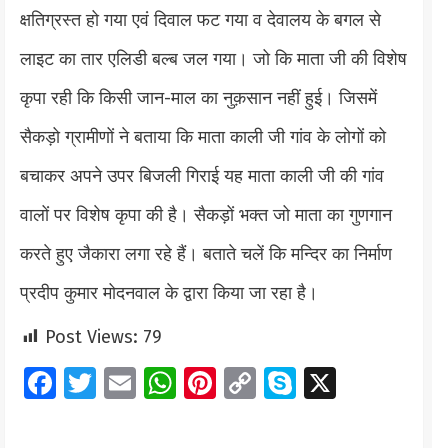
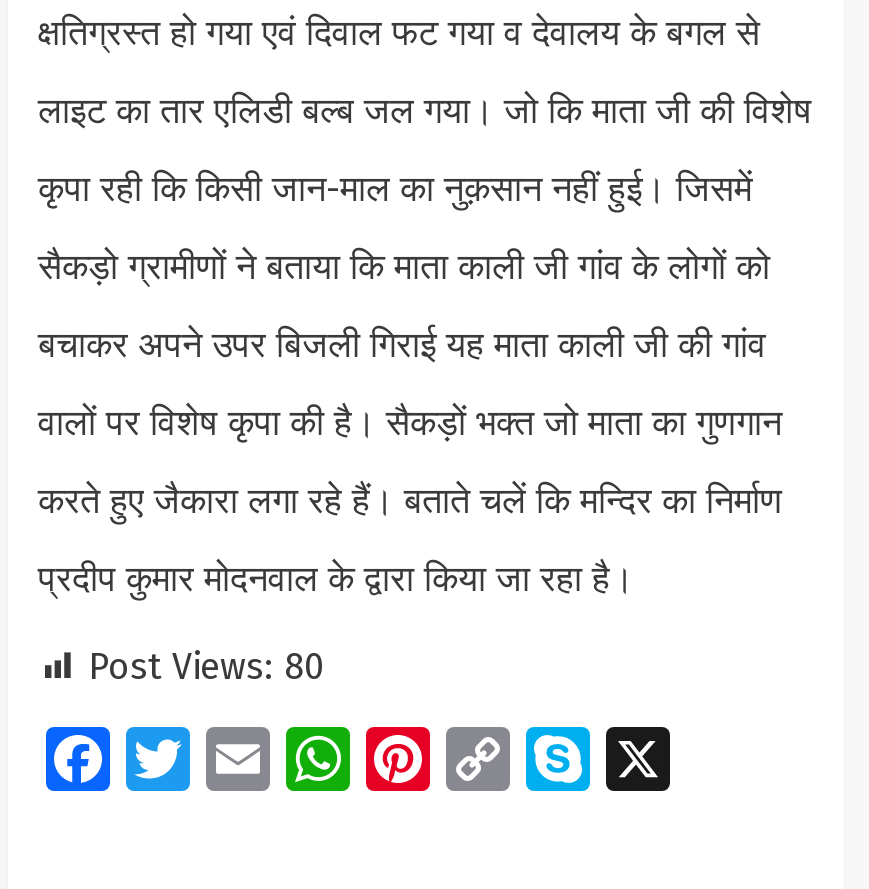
- Post Views: 79
+ Post Views: 80
